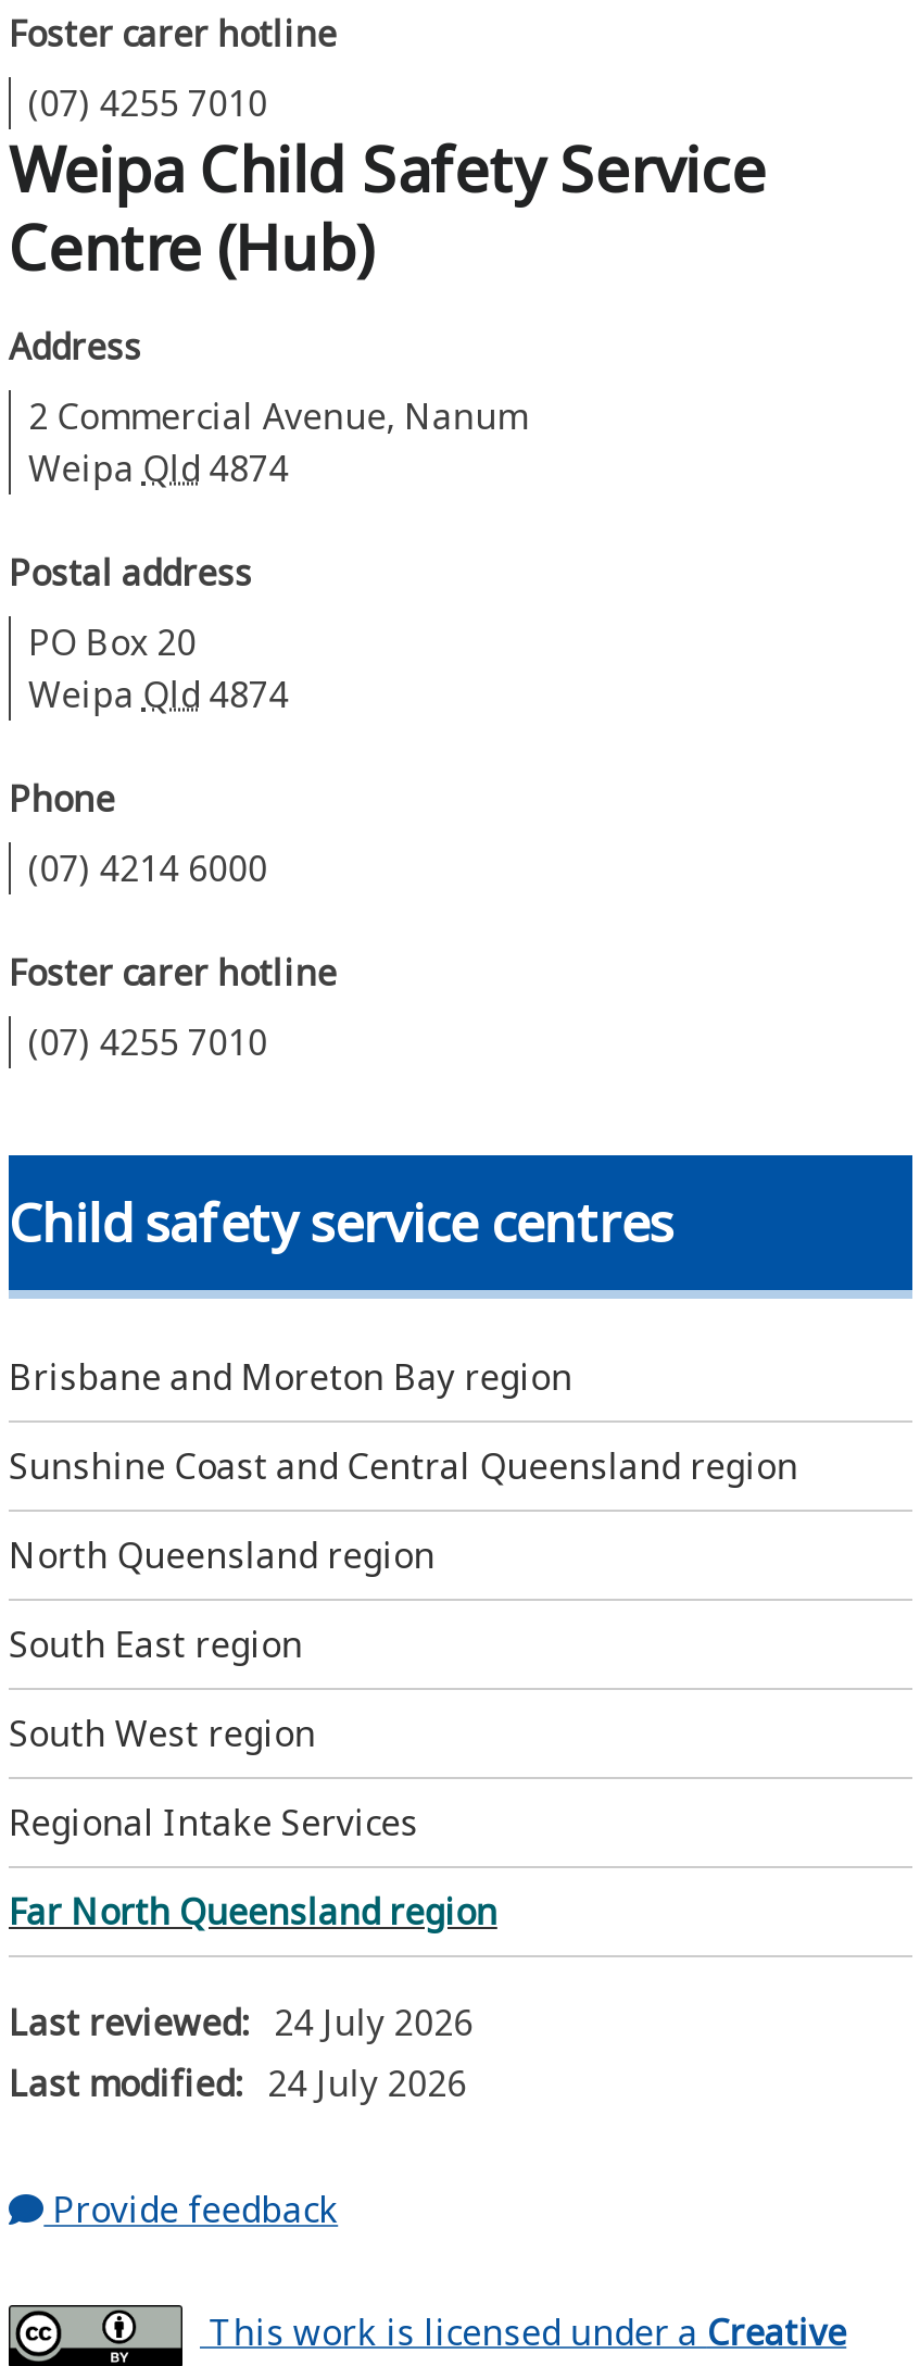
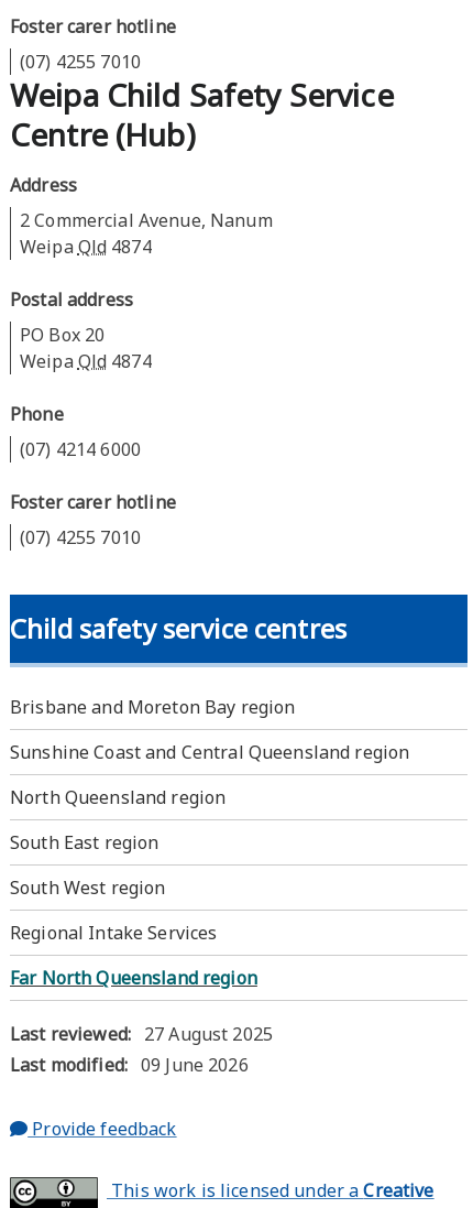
- Last reviewed: 24 July 2026
+ Last reviewed: 27 August 2025

- Last modified: 24 July 2026
+ Last modified: 09 June 2026
